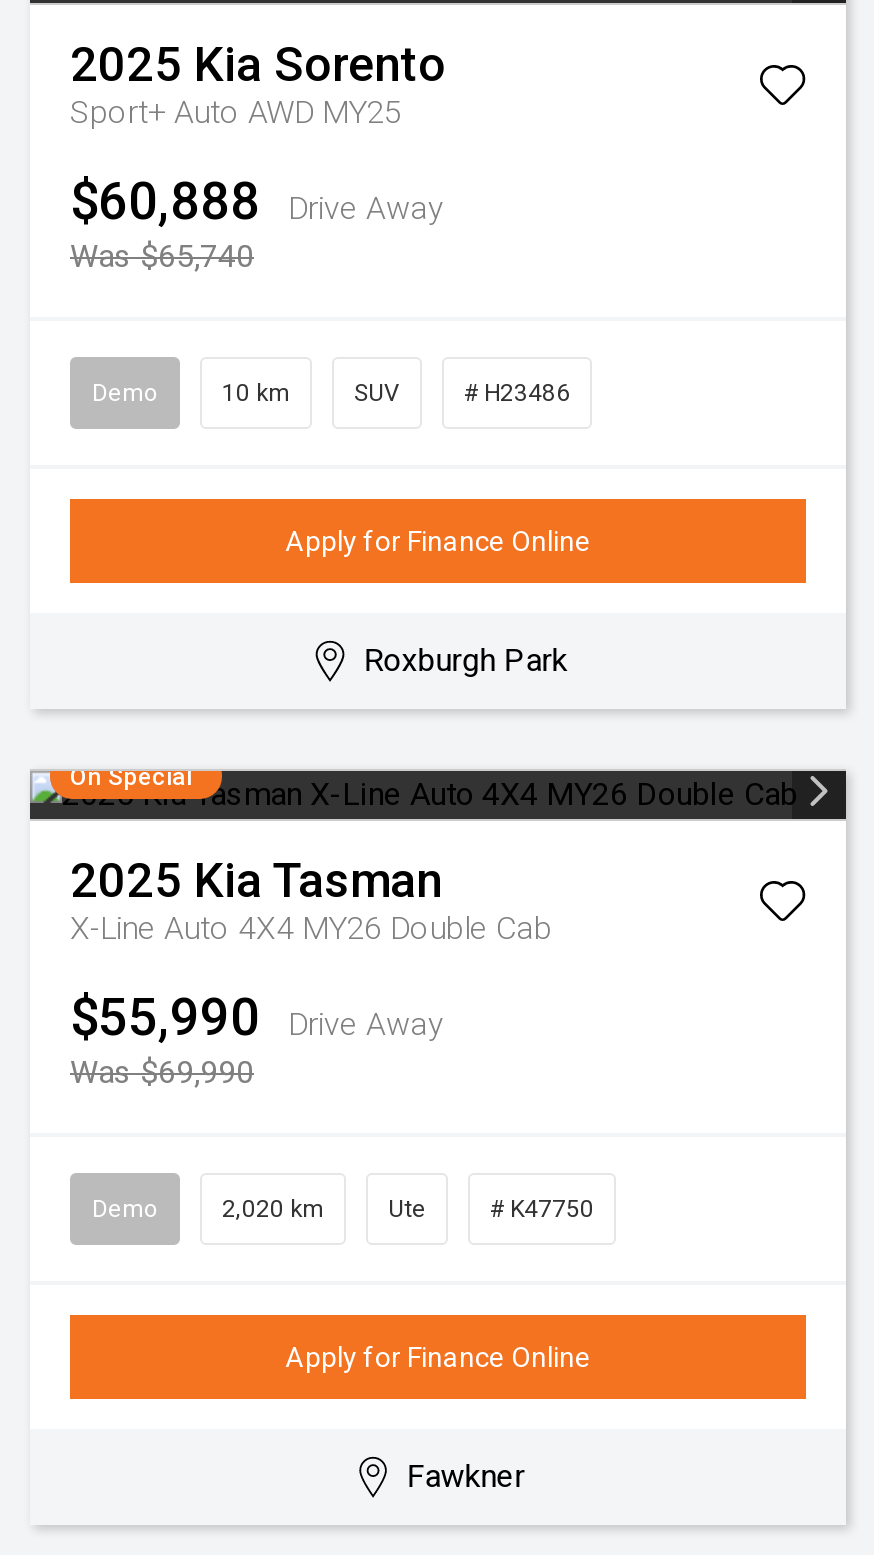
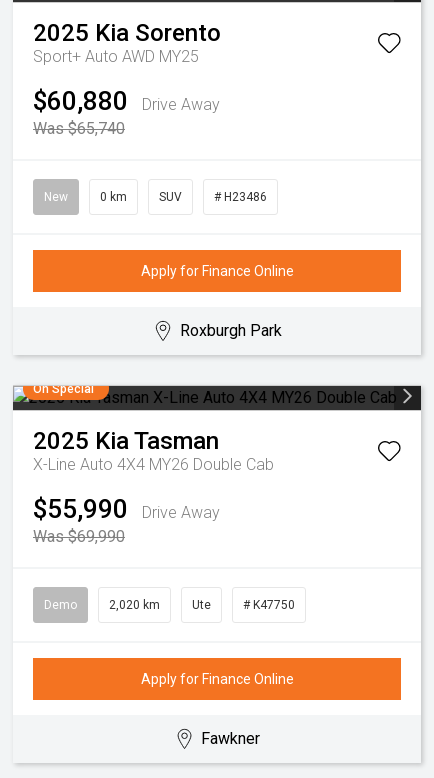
- $60,888 Drive Away
+ $60,880 Drive Away

- Demo
- 10 km
+ New
+ 0 km
